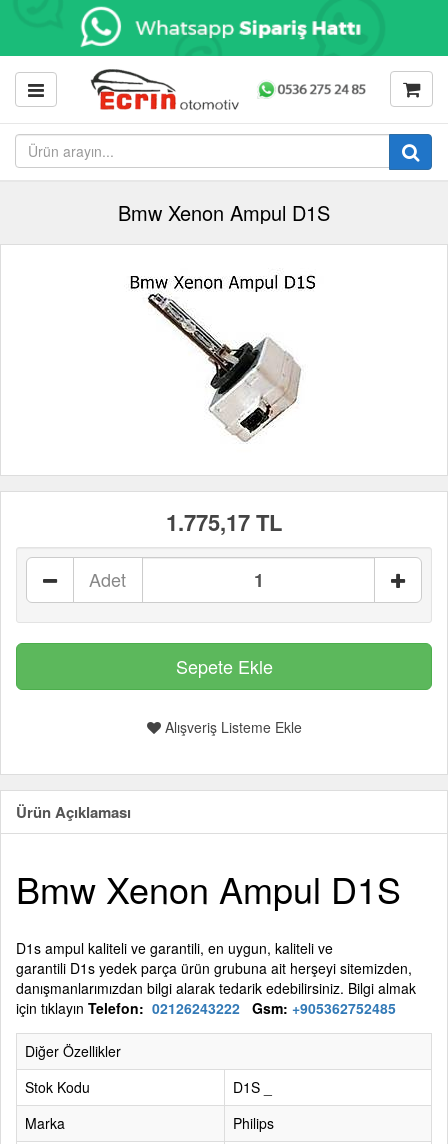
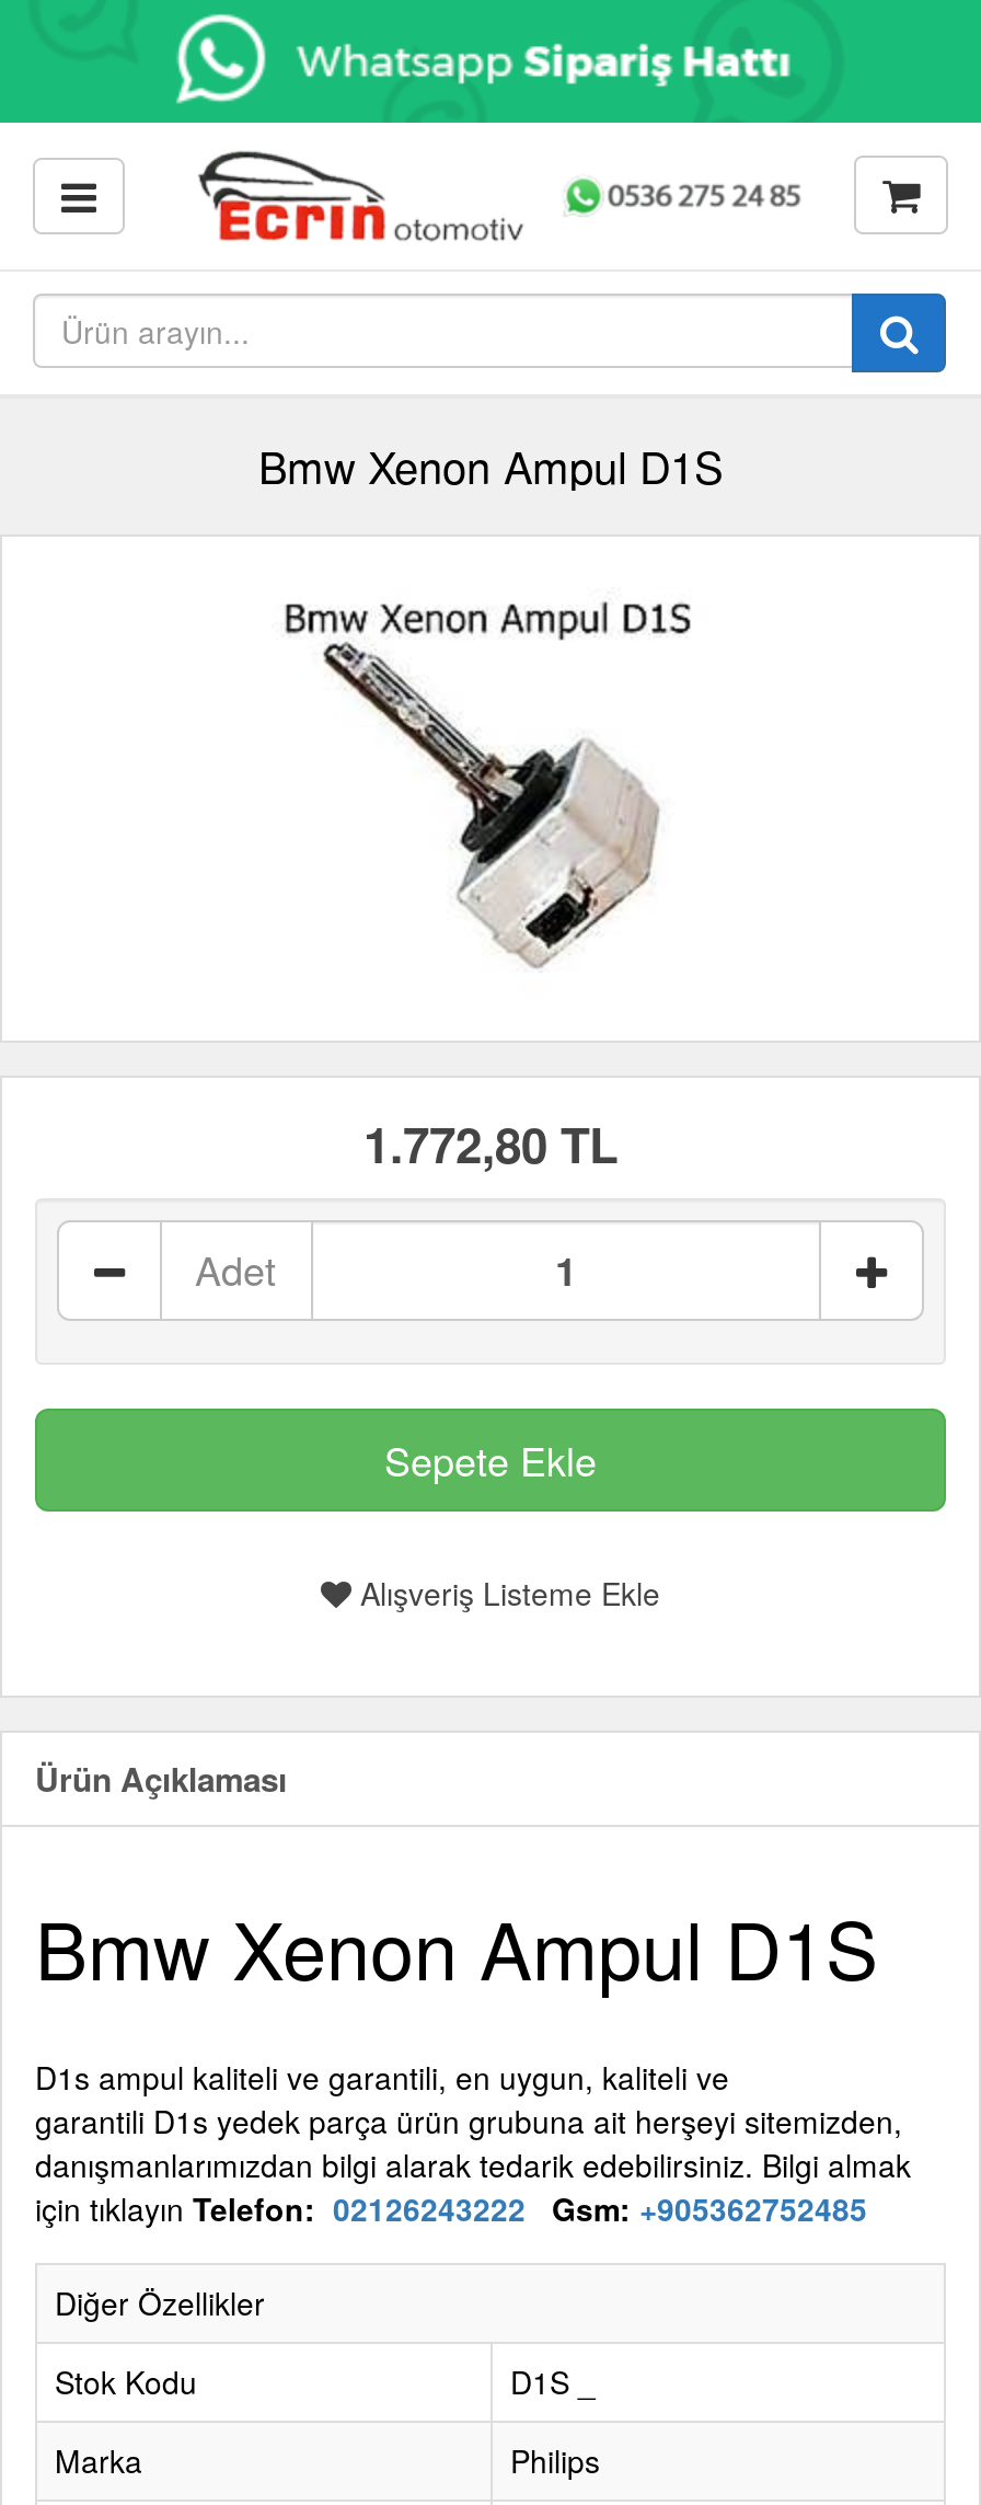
- 1.775,17 TL
+ 1.772,80 TL
